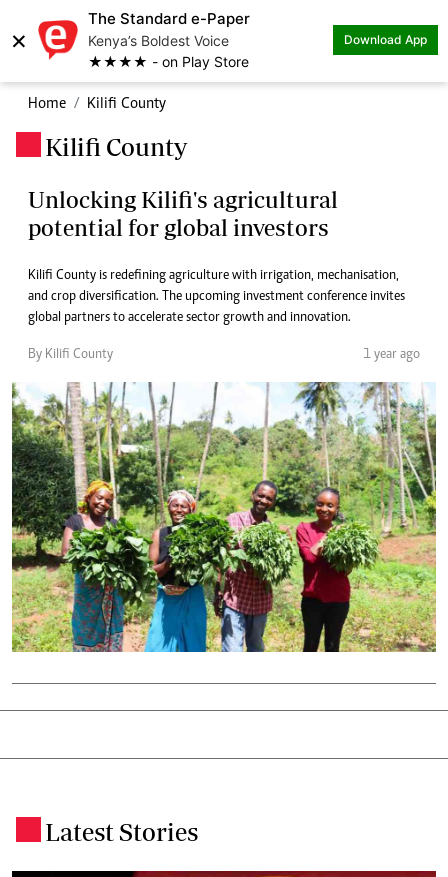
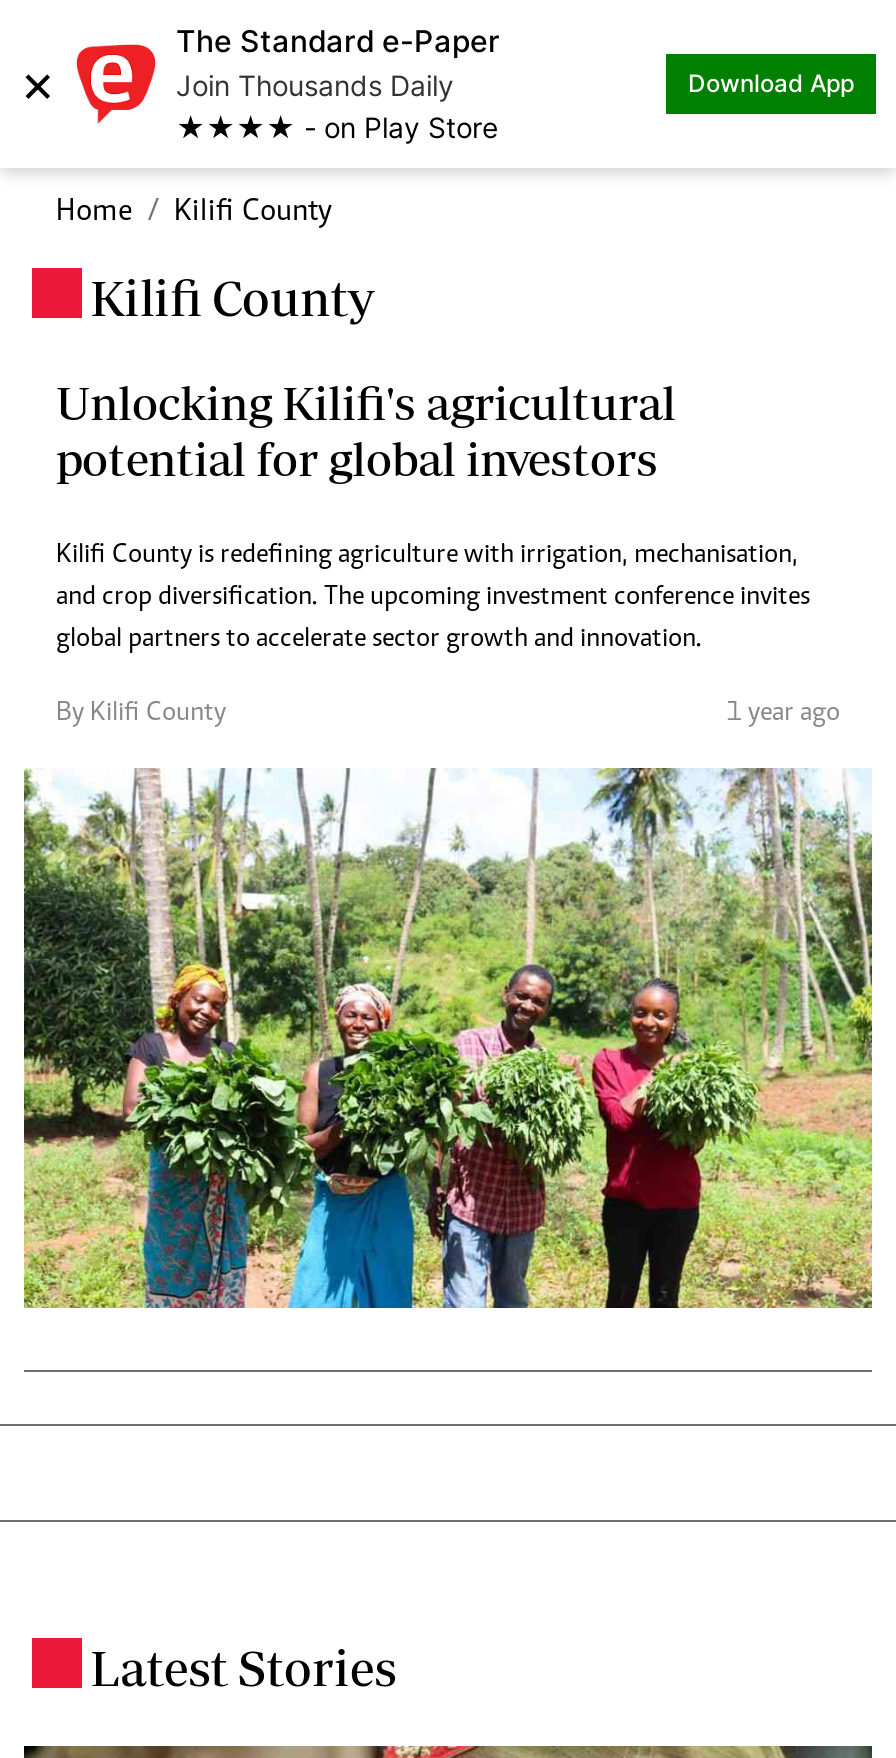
- Kenya’s Boldest Voice
+ Join Thousands Daily
